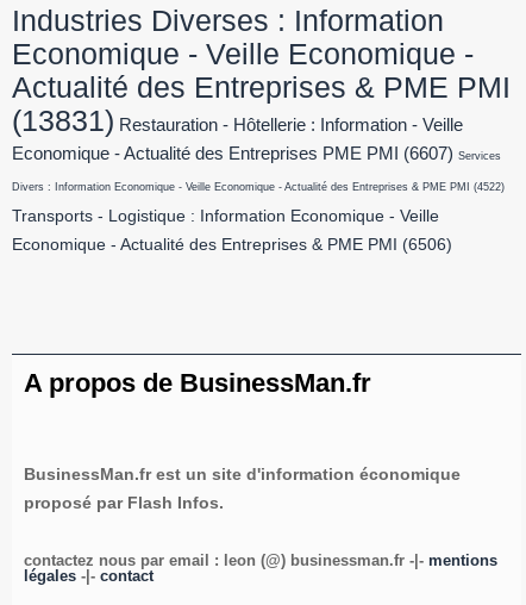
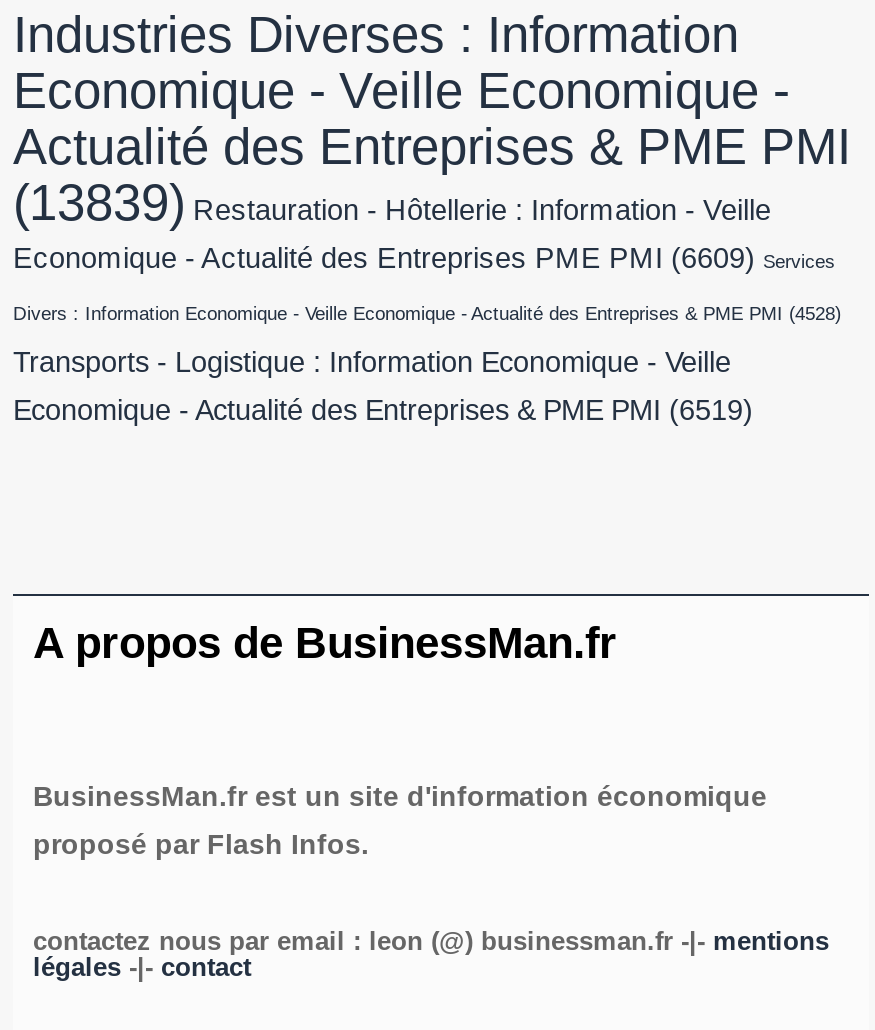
- (13831) Restauration - Hôtellerie : Information - Veille
+ (13839) Restauration - Hôtellerie : Information - Veille

- Economique - Actualité des Entreprises PME PMI (6607) Services
+ Economique - Actualité des Entreprises PME PMI (6609) Services

- Divers : Information Economique - Veille Economique - Actualité des Entreprises & PME PMI (4522)
+ Divers : Information Economique - Veille Economique - Actualité des Entreprises & PME PMI (4528)

- Economique - Actualité des Entreprises & PME PMI (6506)
+ Economique - Actualité des Entreprises & PME PMI (6519)
